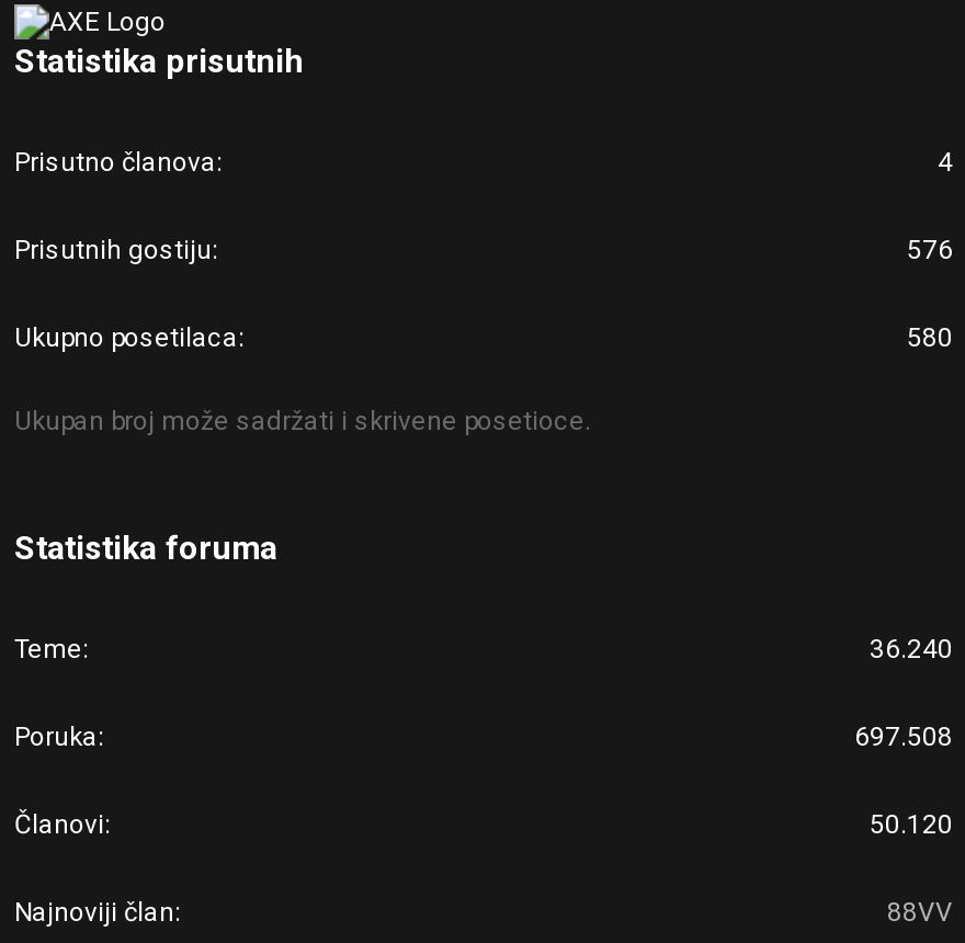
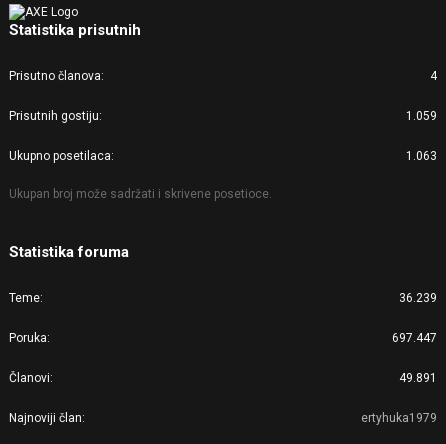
- 576
+ 1.059

- 580
+ 1.063

- 36.240
+ 36.239

- 697.508
+ 697.447

- 50.120
+ 49.891

- 88VV
+ ertyhuka1979
